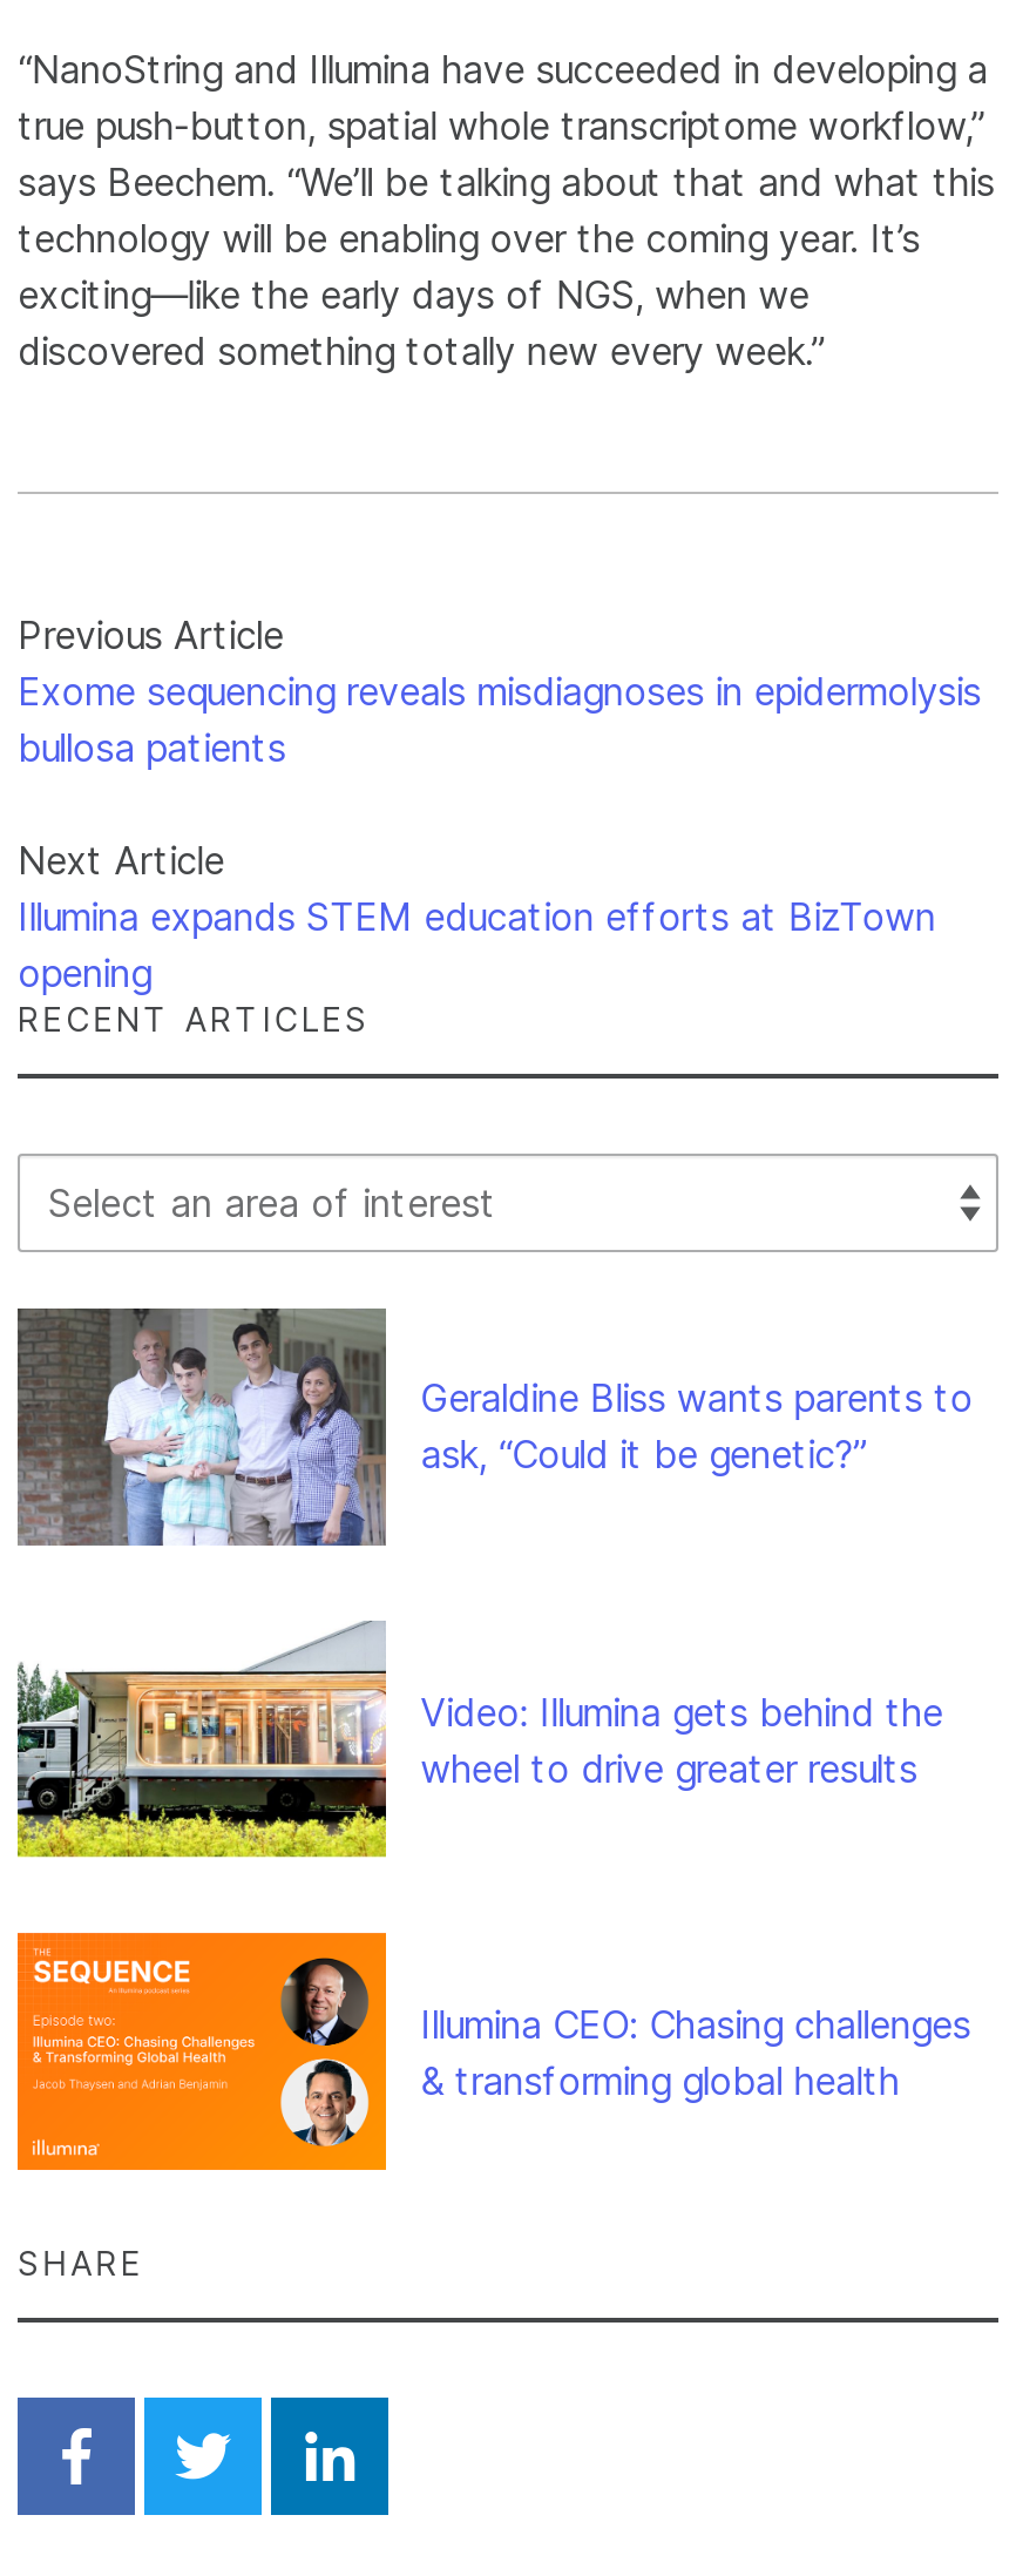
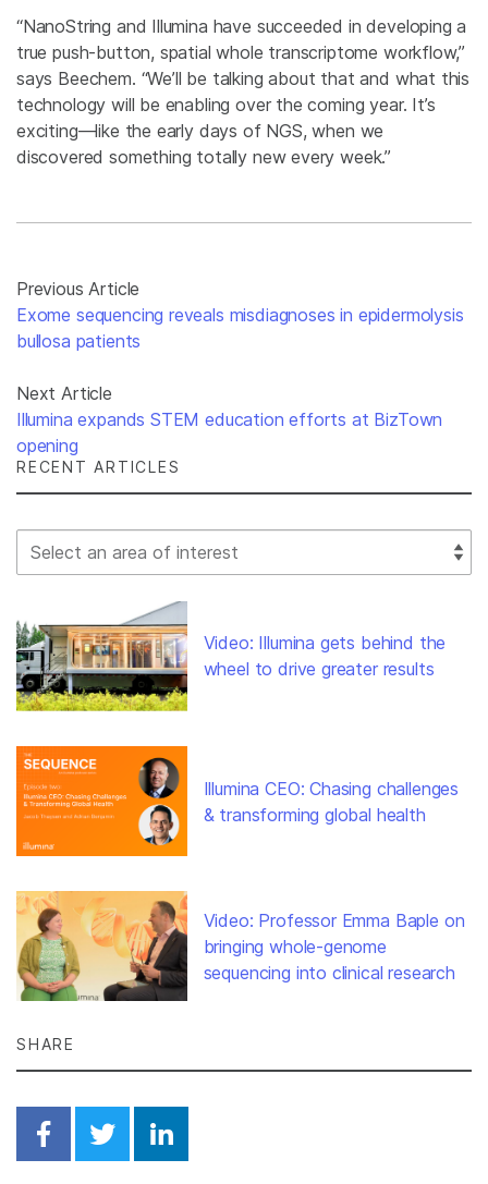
- [image]
- Geraldine Bliss wants parents to
- ask, “Could it be genetic?”

moved up: [image] | Video: Illumina gets behind the | wheel to drive greater results | Illumina CEO: Chasing challenges | & transforming global health

+ [image]
+ Video: Professor Emma Baple on
+ bringing whole-genome
+ sequencing into clinical research
